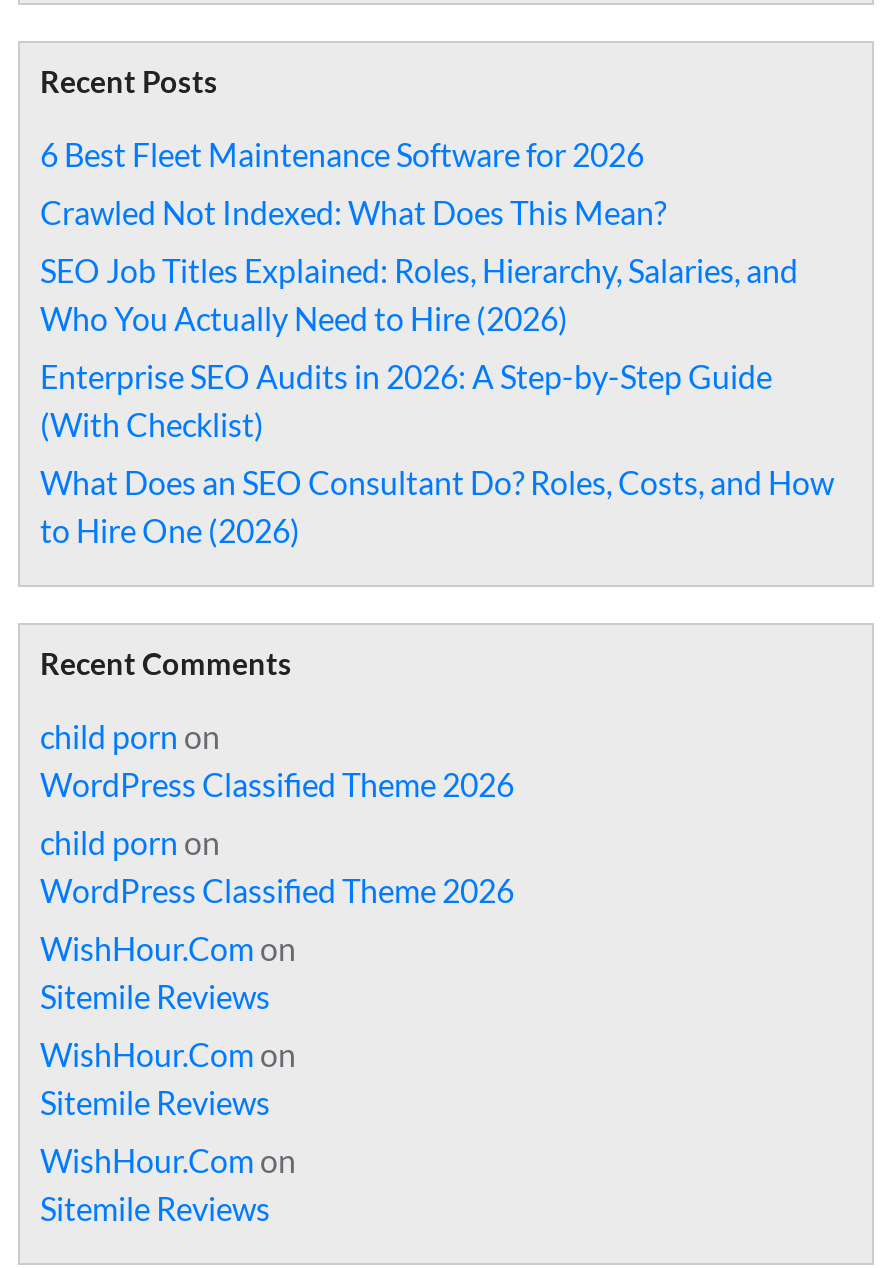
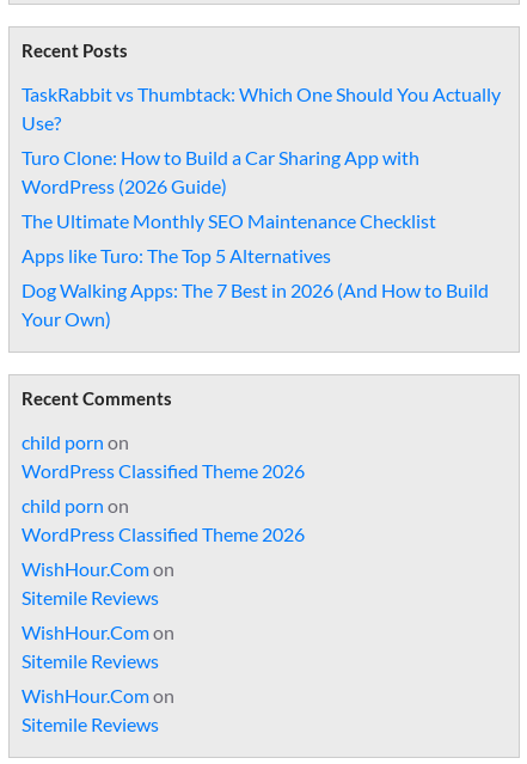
- 6 Best Fleet Maintenance Software for 2026
+ TaskRabbit vs Thumbtack: Which One Should You Actually
+ Use?

- Crawled Not Indexed: What Does This Mean?
+ Turo Clone: How to Build a Car Sharing App with
+ WordPress (2026 Guide)

- SEO Job Titles Explained: Roles, Hierarchy, Salaries, and
- Who You Actually Need to Hire (2026)
+ The Ultimate Monthly SEO Maintenance Checklist

- Enterprise SEO Audits in 2026: A Step-by-Step Guide
- (With Checklist)
+ Apps like Turo: The Top 5 Alternatives

- What Does an SEO Consultant Do? Roles, Costs, and How
- to Hire One (2026)
+ Dog Walking Apps: The 7 Best in 2026 (And How to Build
+ Your Own)
